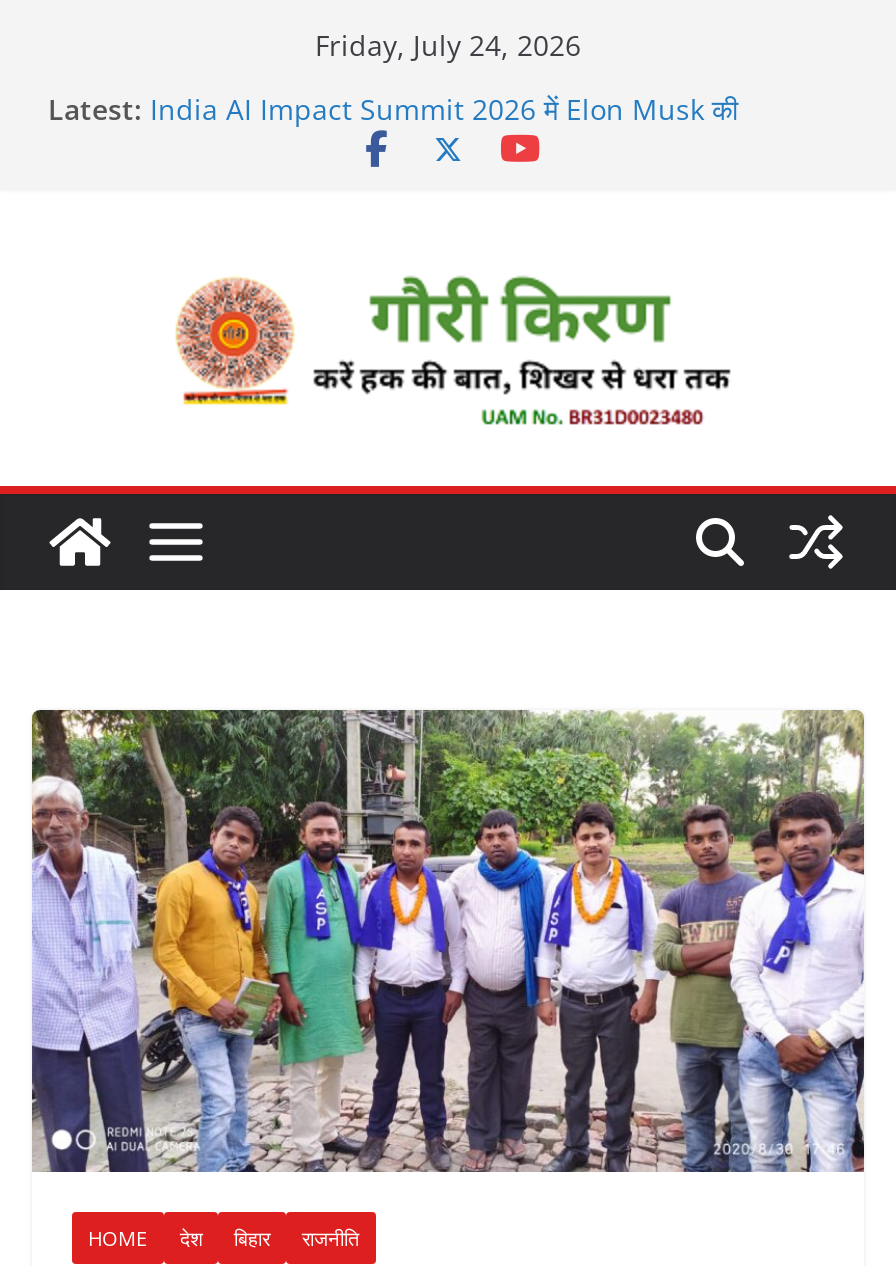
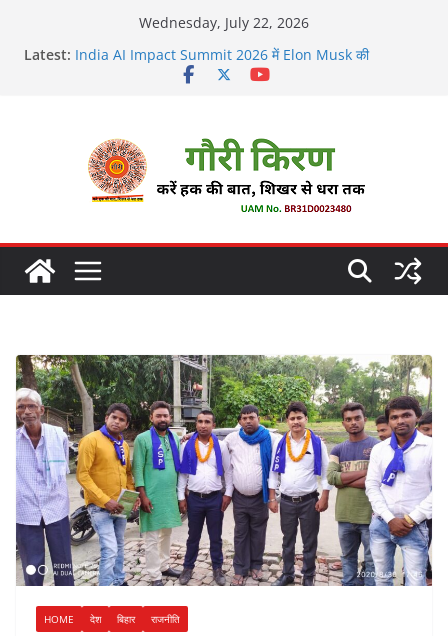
- Friday, July 24, 2026
+ Wednesday, July 22, 2026
